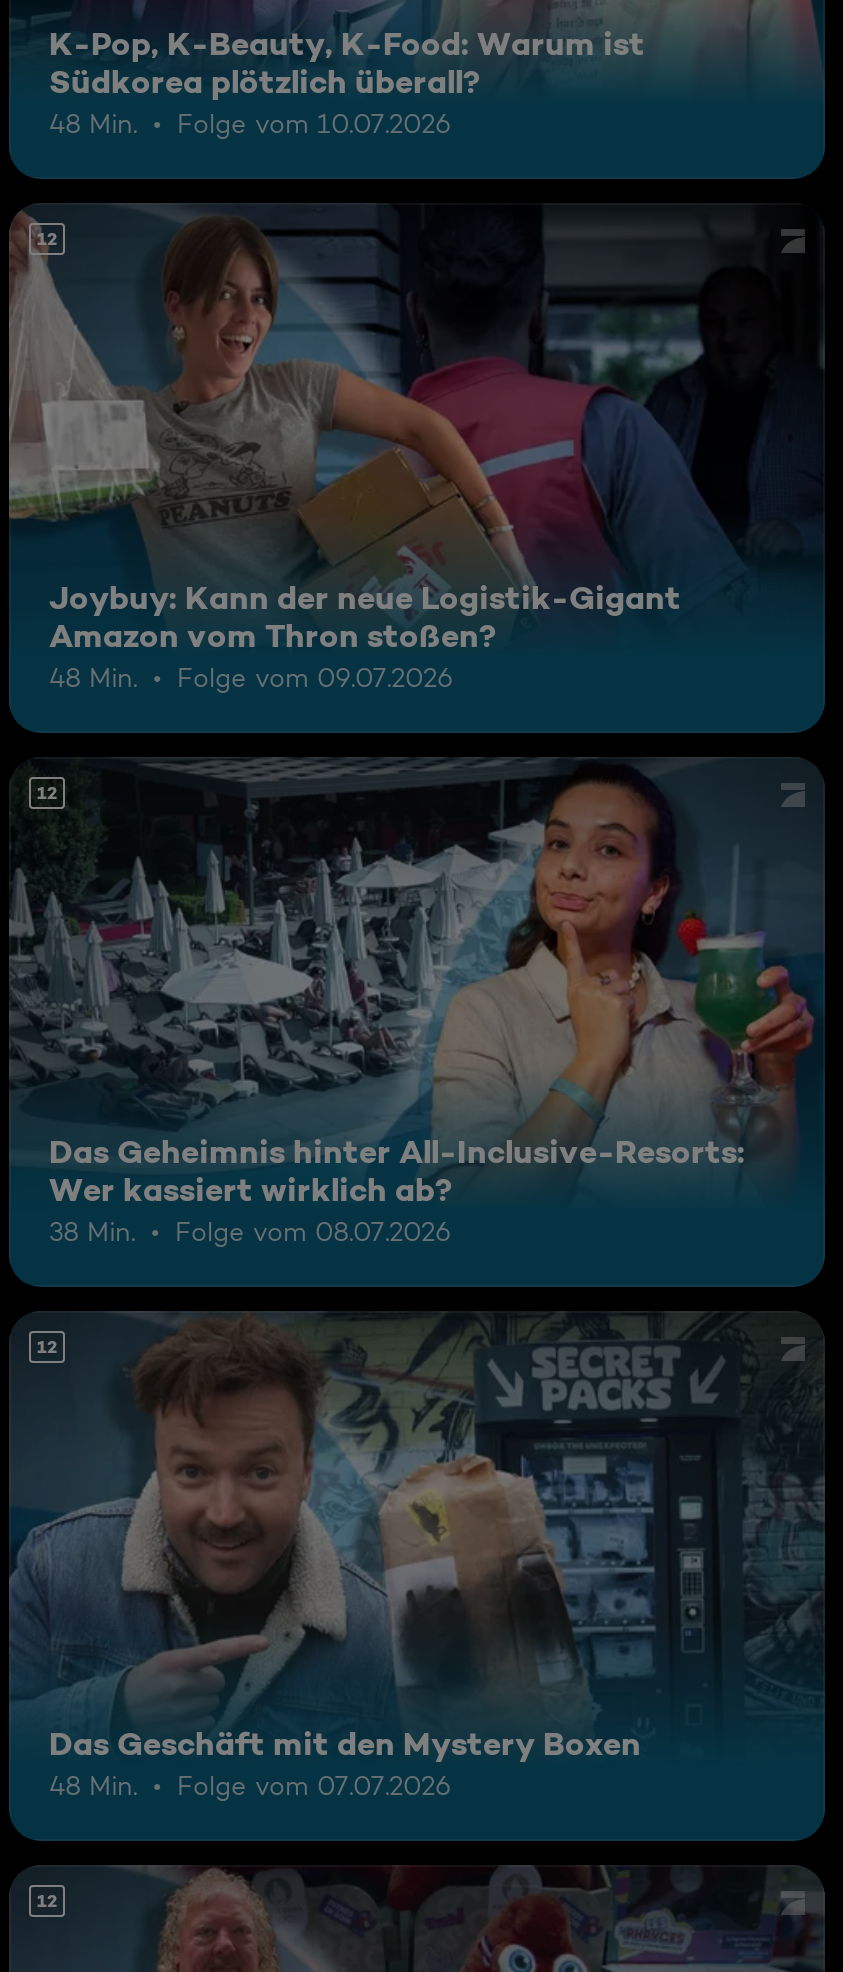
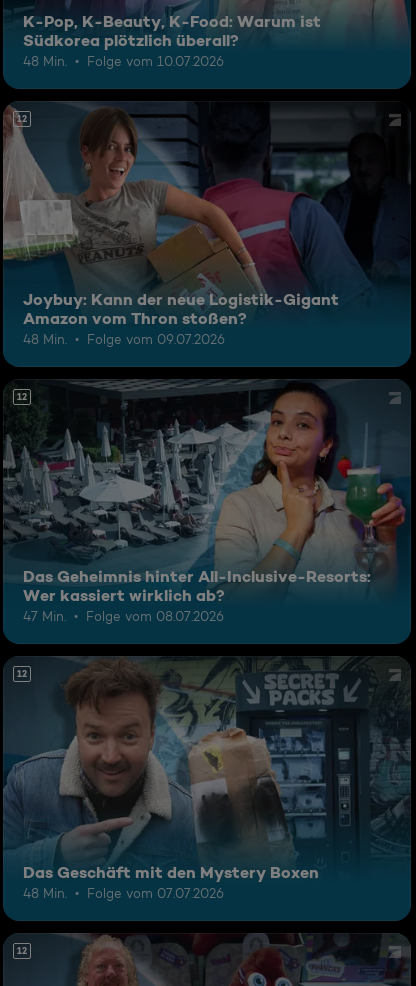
- 38 Min. Folge vom 08.07.2026
+ 47 Min. Folge vom 08.07.2026
